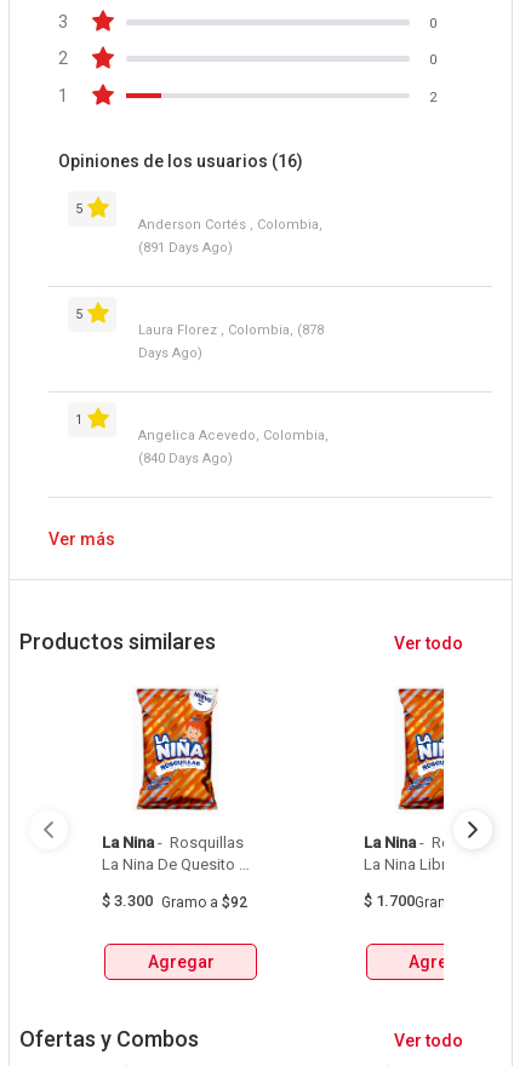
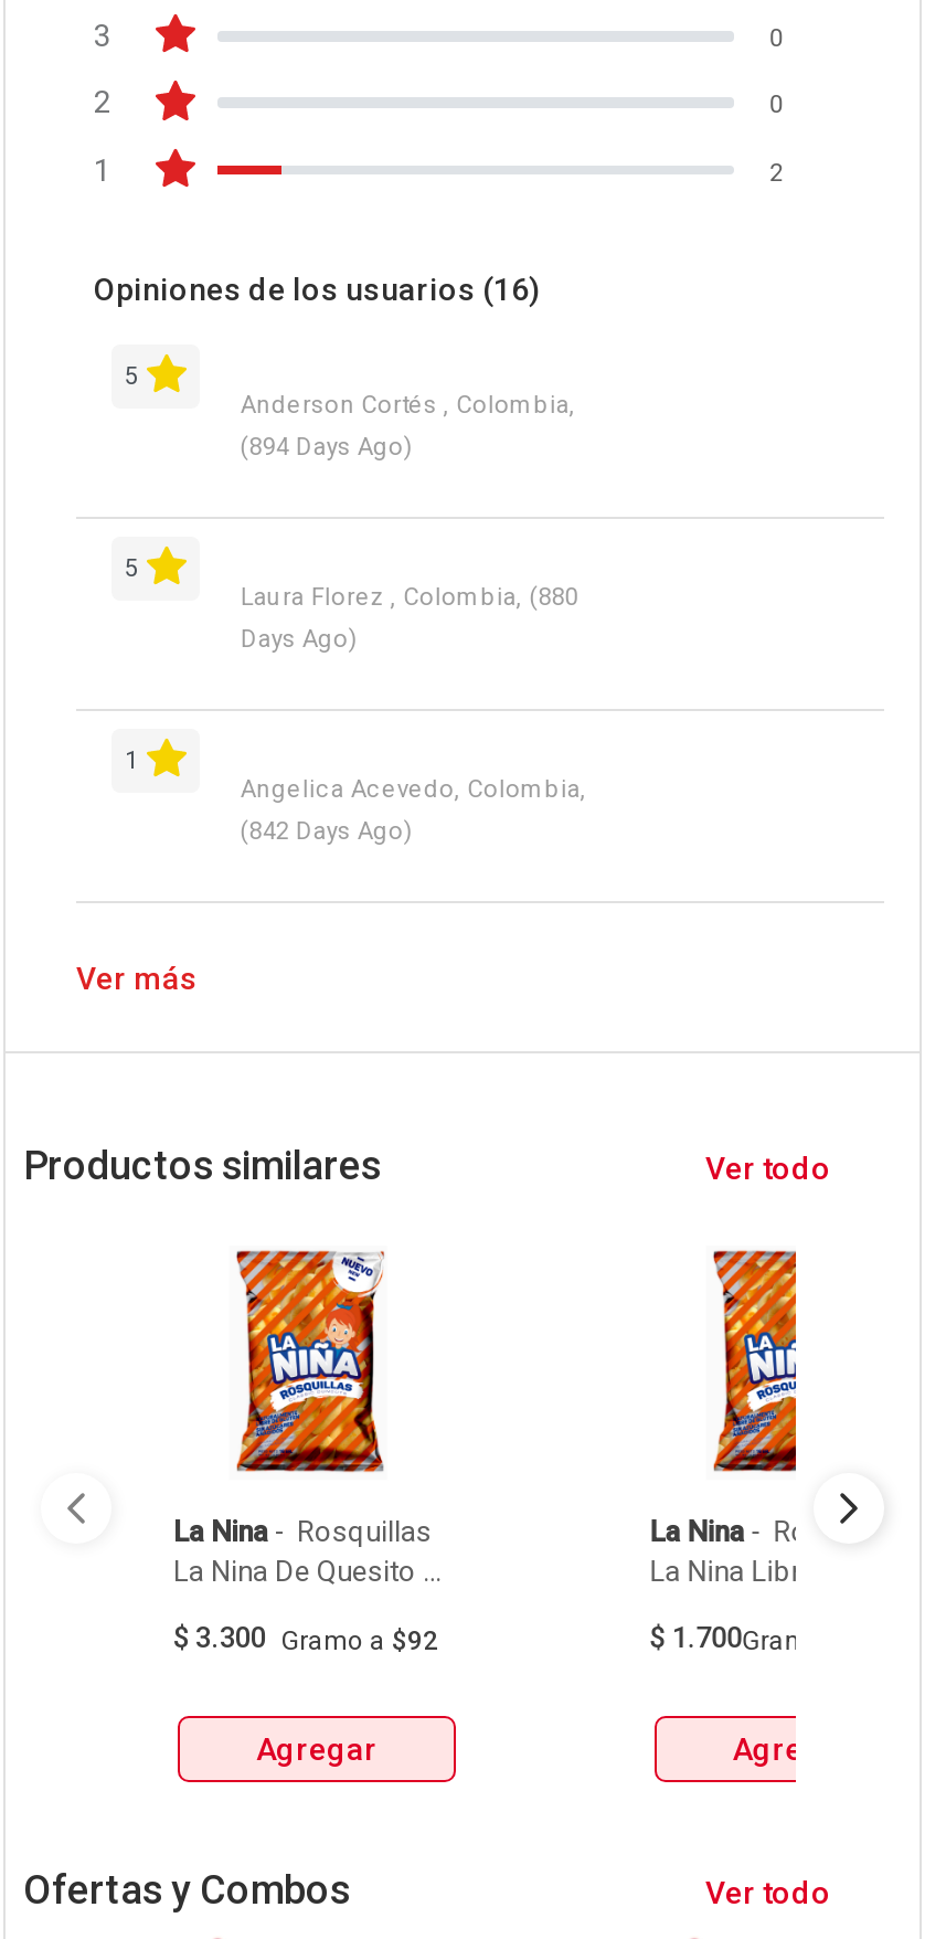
- (891 Days Ago)
+ (894 Days Ago)

- Laura Florez , Colombia, (878
+ Laura Florez , Colombia, (880

- (840 Days Ago)
+ (842 Days Ago)
